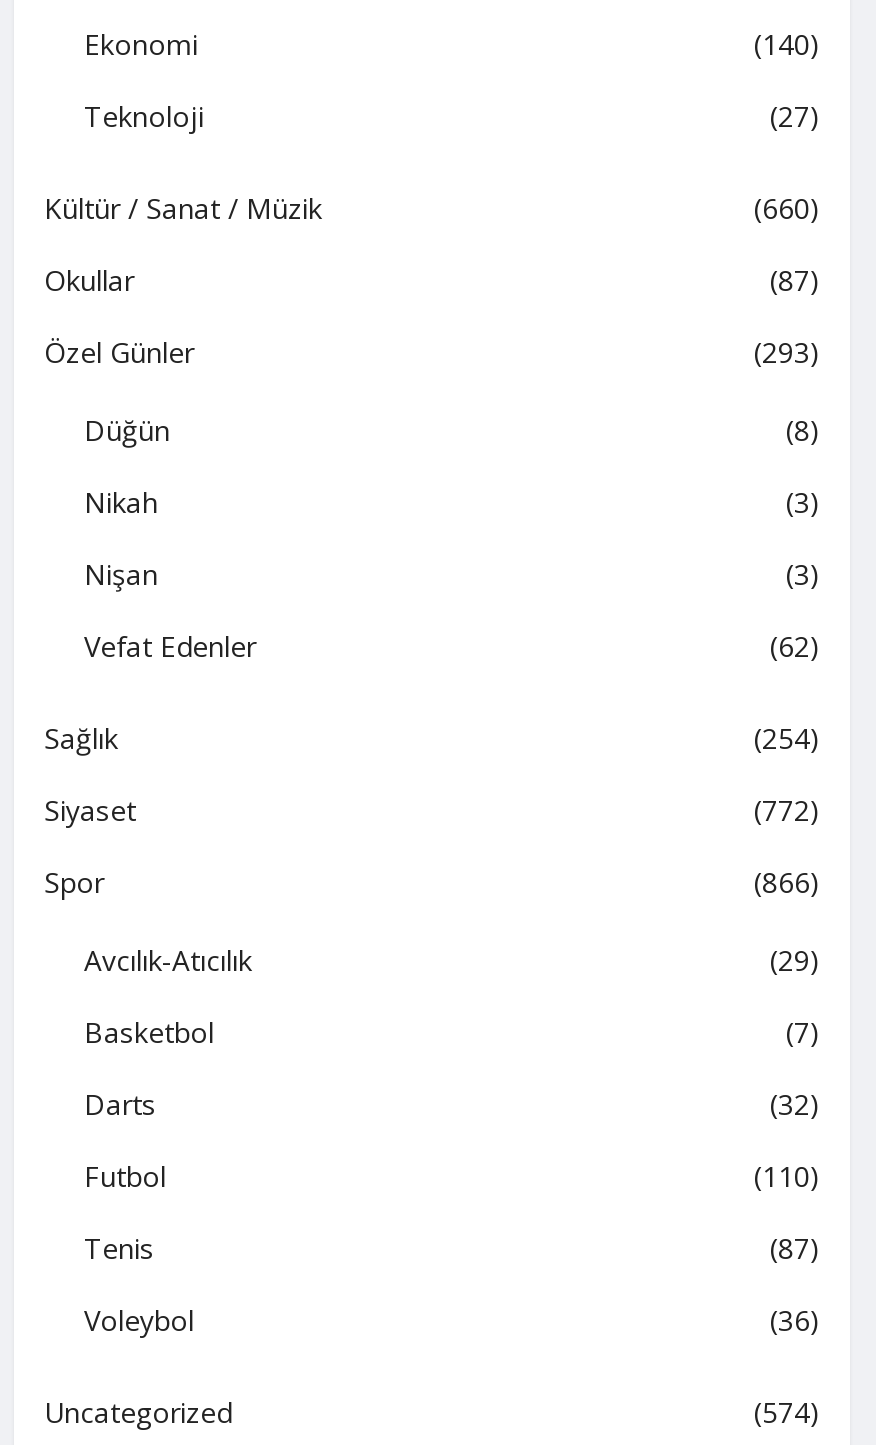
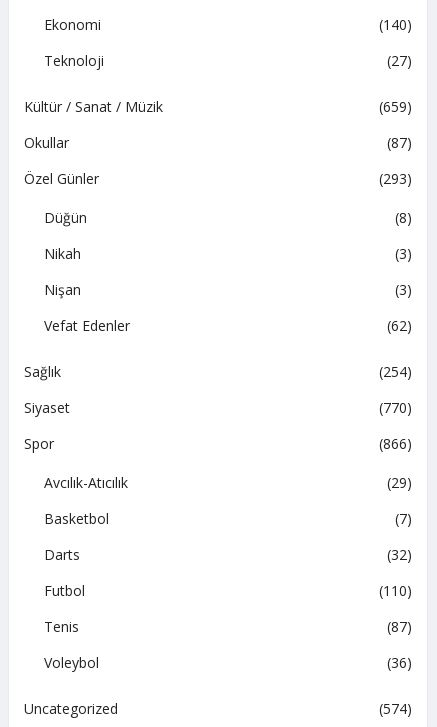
- (660)
+ (659)

- (772)
+ (770)
